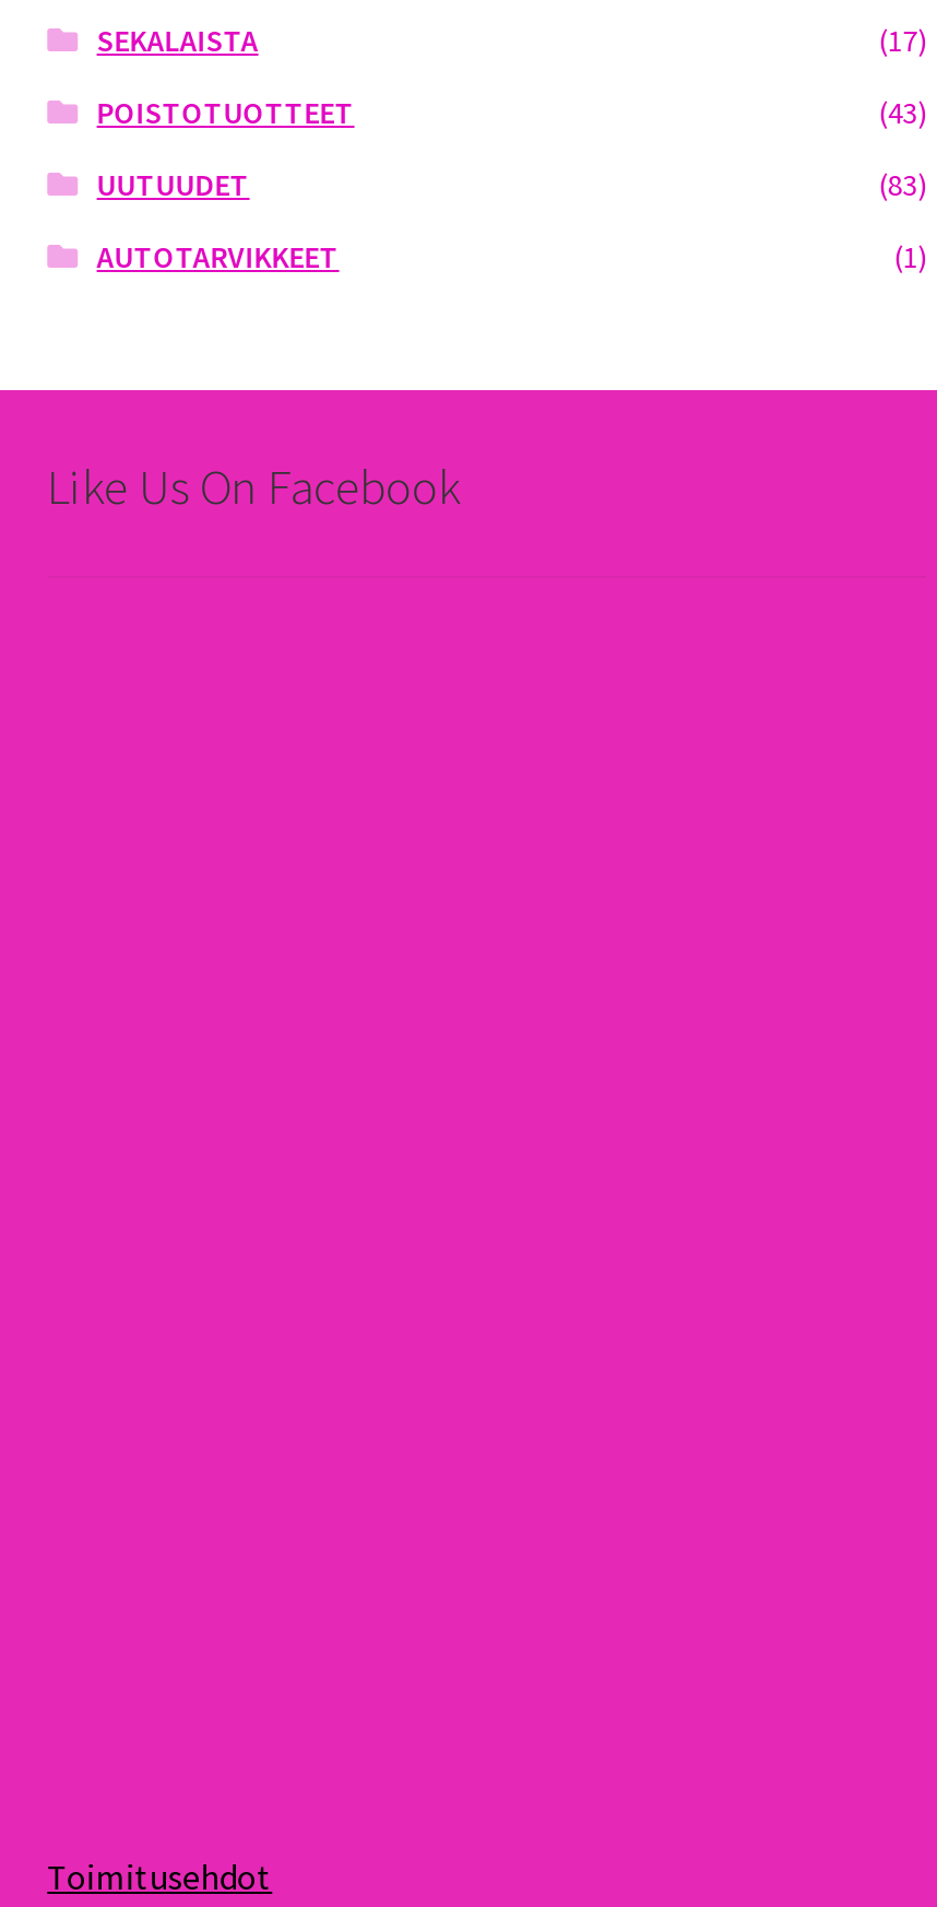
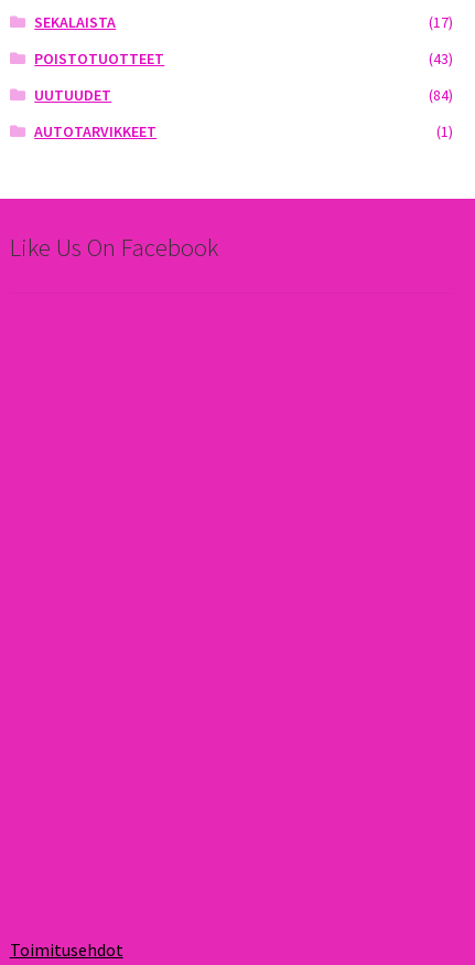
- (83)
+ (84)
